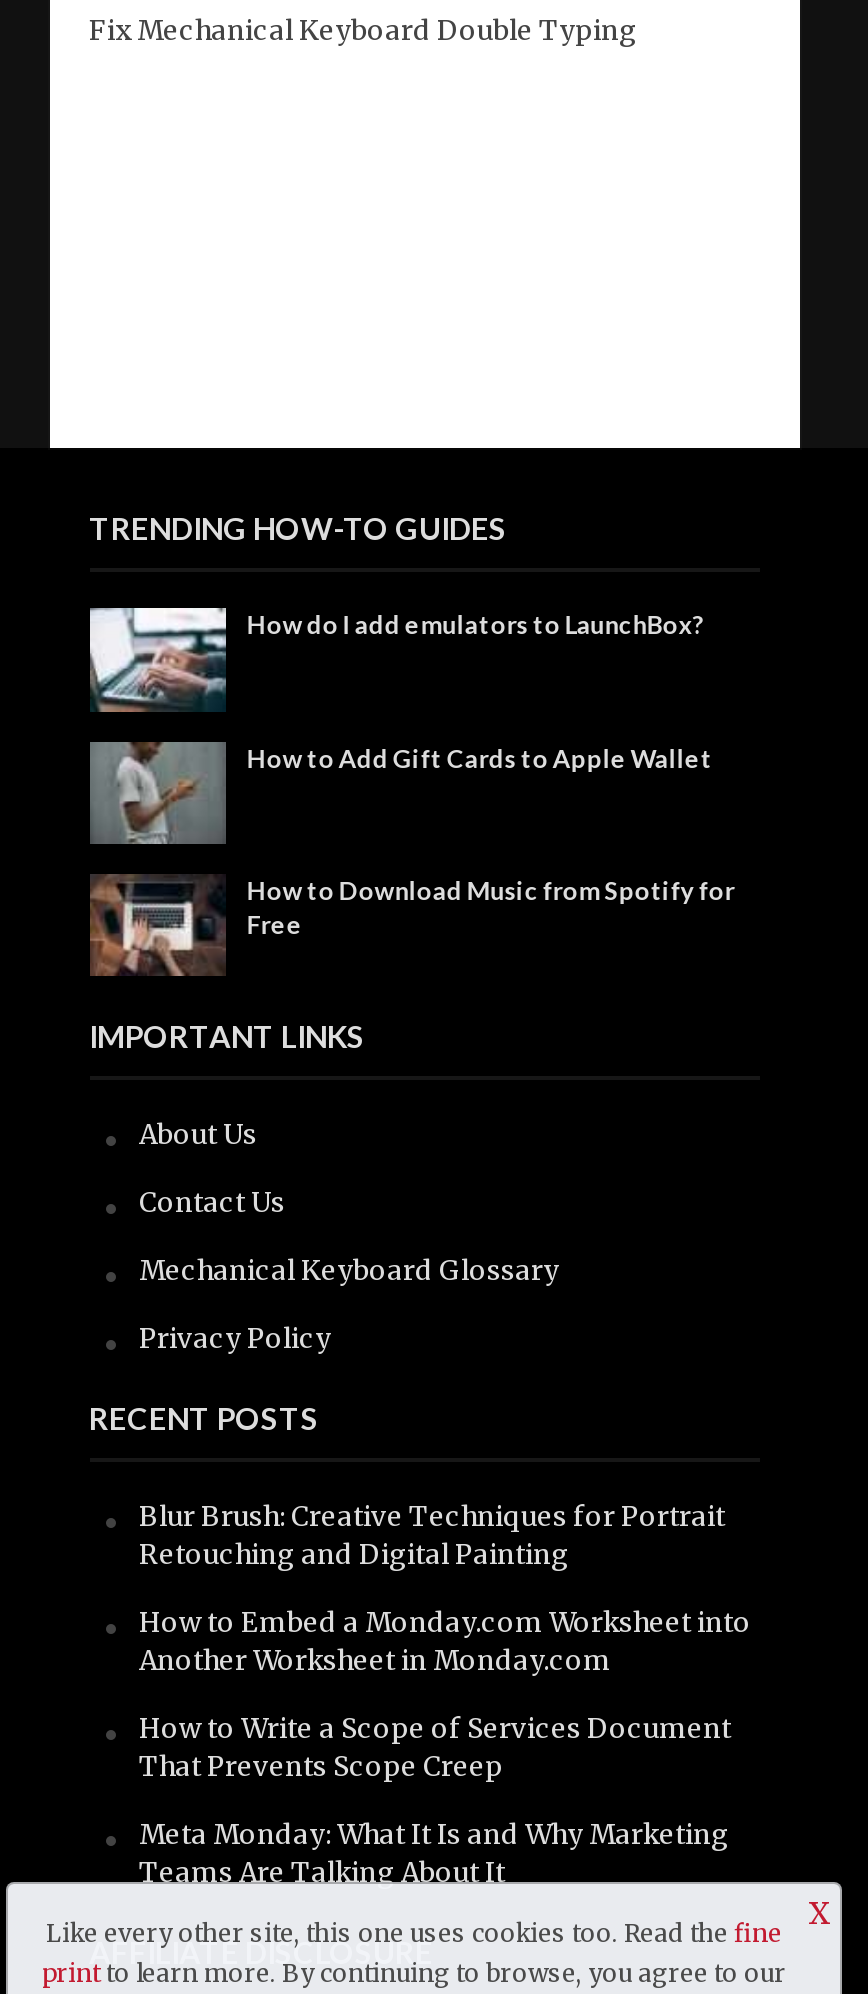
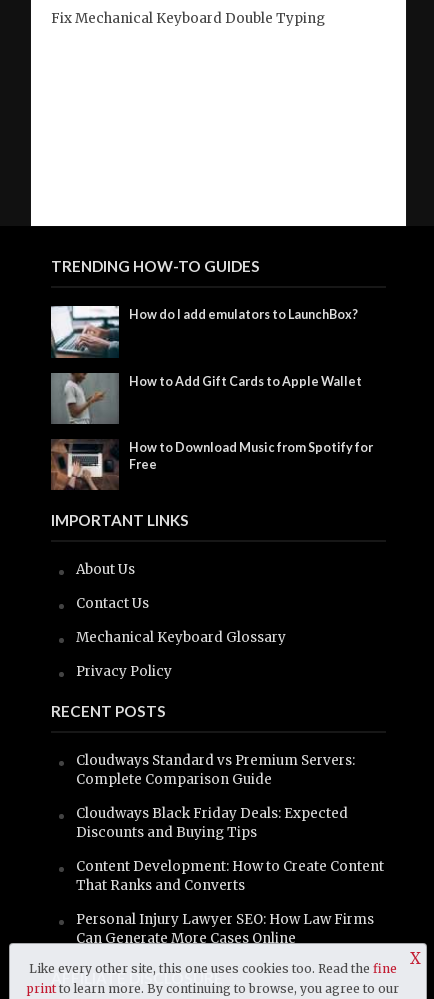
- Blur Brush: Creative Techniques for Portrait
- Retouching and Digital Painting
+ Cloudways Standard vs Premium Servers:
+ Complete Comparison Guide

- How to Embed a Monday.com Worksheet into
- Another Worksheet in Monday.com
+ Cloudways Black Friday Deals: Expected
+ Discounts and Buying Tips

- How to Write a Scope of Services Document
- That Prevents Scope Creep
+ Content Development: How to Create Content
+ That Ranks and Converts

- Meta Monday: What It Is and Why Marketing
- Teams Are Talking About It
+ Personal Injury Lawyer SEO: How Law Firms
+ Can Generate More Cases Online
